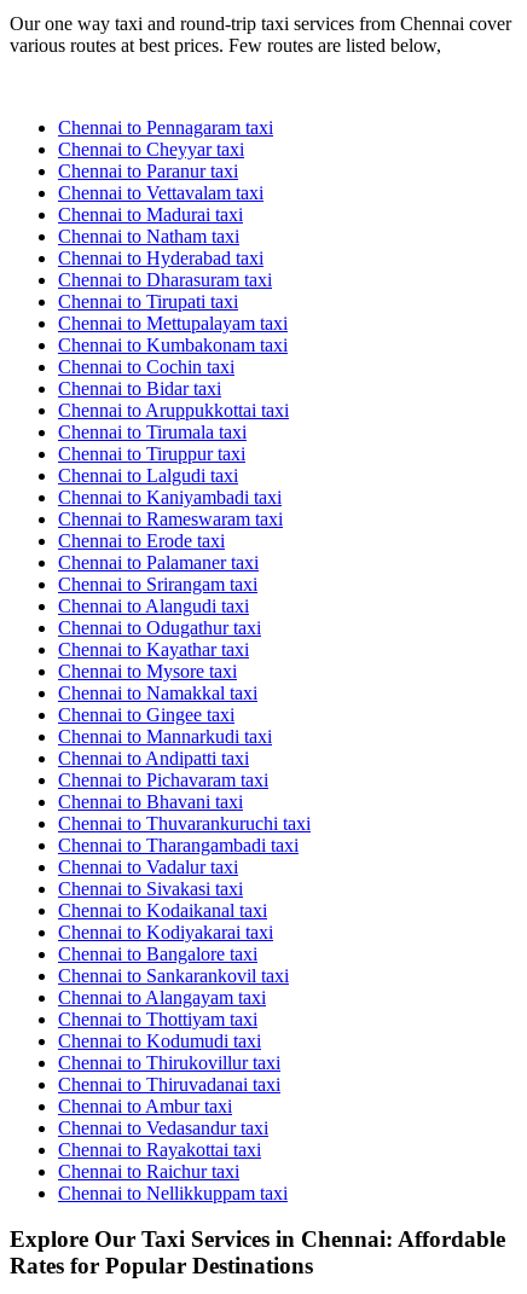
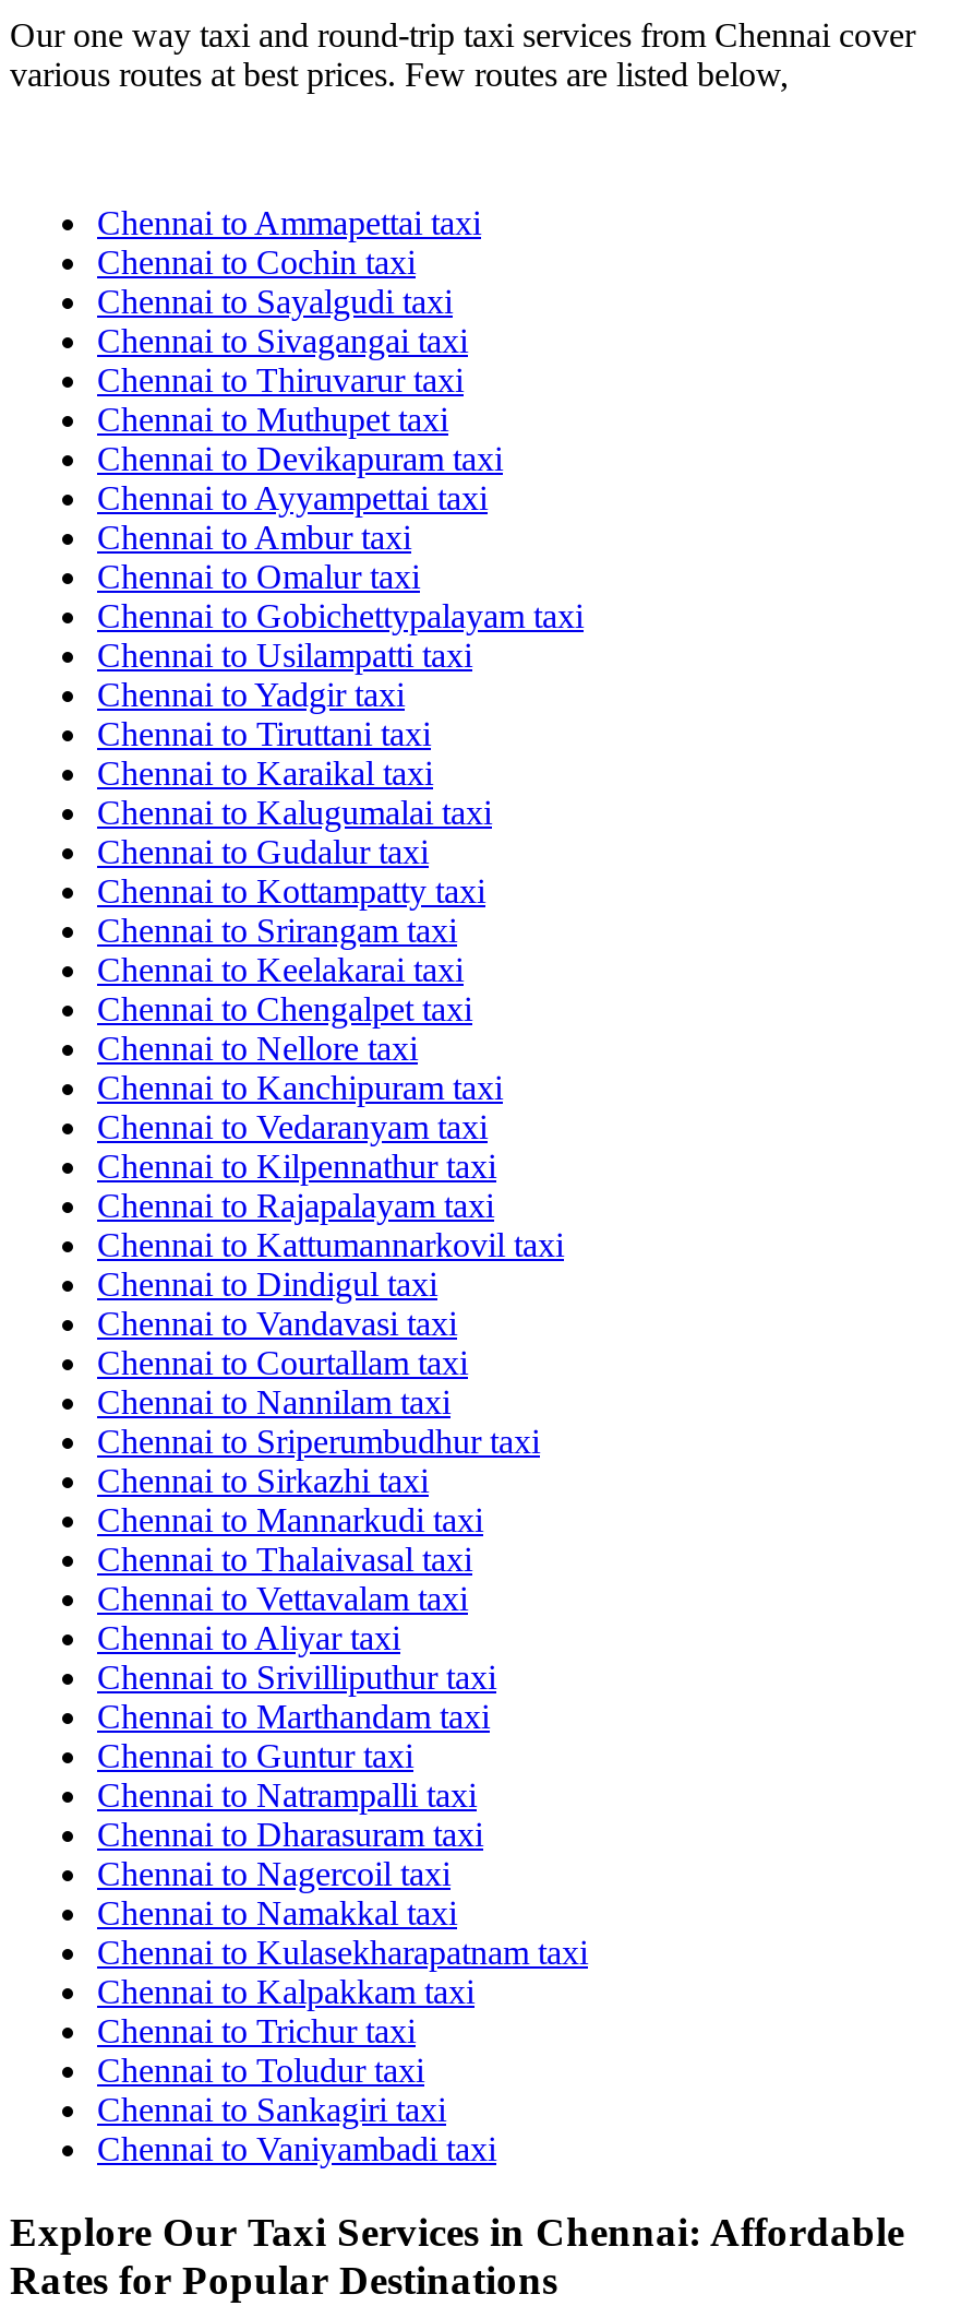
- Chennai to Pennagaram taxi
- Chennai to Cheyyar taxi
- Chennai to Paranur taxi
+ Chennai to Ammapettai taxi
+ Chennai to Sayalgudi taxi
+ Chennai to Sivagangai taxi
+ Chennai to Thiruvarur taxi
+ Chennai to Muthupet taxi
+ Chennai to Devikapuram taxi
+ Chennai to Ayyampettai taxi
+ Chennai to Omalur taxi
+ Chennai to Gobichettypalayam taxi
+ Chennai to Usilampatti taxi
+ Chennai to Yadgir taxi
+ Chennai to Tiruttani taxi
+ Chennai to Karaikal taxi
+ Chennai to Kalugumalai taxi
+ Chennai to Gudalur taxi
+ Chennai to Kottampatty taxi
+ Chennai to Keelakarai taxi
+ Chennai to Chengalpet taxi
+ Chennai to Nellore taxi
+ Chennai to Kanchipuram taxi
+ Chennai to Vedaranyam taxi
+ Chennai to Kilpennathur taxi
+ Chennai to Rajapalayam taxi
+ Chennai to Kattumannarkovil taxi
+ Chennai to Dindigul taxi
+ Chennai to Vandavasi taxi
+ Chennai to Courtallam taxi
+ Chennai to Nannilam taxi
+ Chennai to Sriperumbudhur taxi
+ Chennai to Sirkazhi taxi
+ Chennai to Thalaivasal taxi

moved down: Chennai to Vettavalam taxi

- Chennai to Madurai taxi
- Chennai to Natham taxi
- Chennai to Hyderabad taxi
+ Chennai to Aliyar taxi
+ Chennai to Srivilliputhur taxi
+ Chennai to Marthandam taxi
+ Chennai to Guntur taxi
+ Chennai to Natrampalli taxi

moved down: Chennai to Dharasuram taxi

- Chennai to Tirupati taxi
- Chennai to Mettupalayam taxi
- Chennai to Kumbakonam taxi
- Chennai to Bidar taxi
- Chennai to Aruppukkottai taxi
- Chennai to Tirumala taxi
- Chennai to Tiruppur taxi
- Chennai to Lalgudi taxi
- Chennai to Kaniyambadi taxi
- Chennai to Rameswaram taxi
- Chennai to Erode taxi
- Chennai to Palamaner taxi
- Chennai to Alangudi taxi
- Chennai to Odugathur taxi
- Chennai to Kayathar taxi
- Chennai to Mysore taxi
+ Chennai to Nagercoil taxi

moved up: Chennai to Cochin taxi

moved up: Chennai to Srirangam taxi

moved down: Chennai to Namakkal taxi

- Chennai to Gingee taxi
- Chennai to Andipatti taxi
- Chennai to Pichavaram taxi
- Chennai to Bhavani taxi
- Chennai to Thuvarankuruchi taxi
- Chennai to Tharangambadi taxi
- Chennai to Vadalur taxi
- Chennai to Sivakasi taxi
- Chennai to Kodaikanal taxi
- Chennai to Kodiyakarai taxi
- Chennai to Bangalore taxi
- Chennai to Sankarankovil taxi
- Chennai to Alangayam taxi
- Chennai to Thottiyam taxi
- Chennai to Kodumudi taxi
- Chennai to Thirukovillur taxi
- Chennai to Thiruvadanai taxi
- Chennai to Vedasandur taxi
- Chennai to Rayakottai taxi
- Chennai to Raichur taxi
- Chennai to Nellikkuppam taxi
+ Chennai to Kulasekharapatnam taxi
+ Chennai to Kalpakkam taxi
+ Chennai to Trichur taxi
+ Chennai to Toludur taxi
+ Chennai to Sankagiri taxi
+ Chennai to Vaniyambadi taxi

moved up: Chennai to Mannarkudi taxi

moved up: Chennai to Ambur taxi
